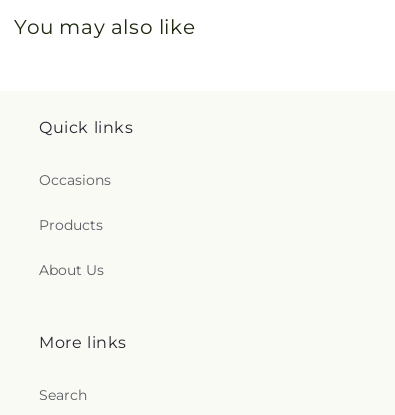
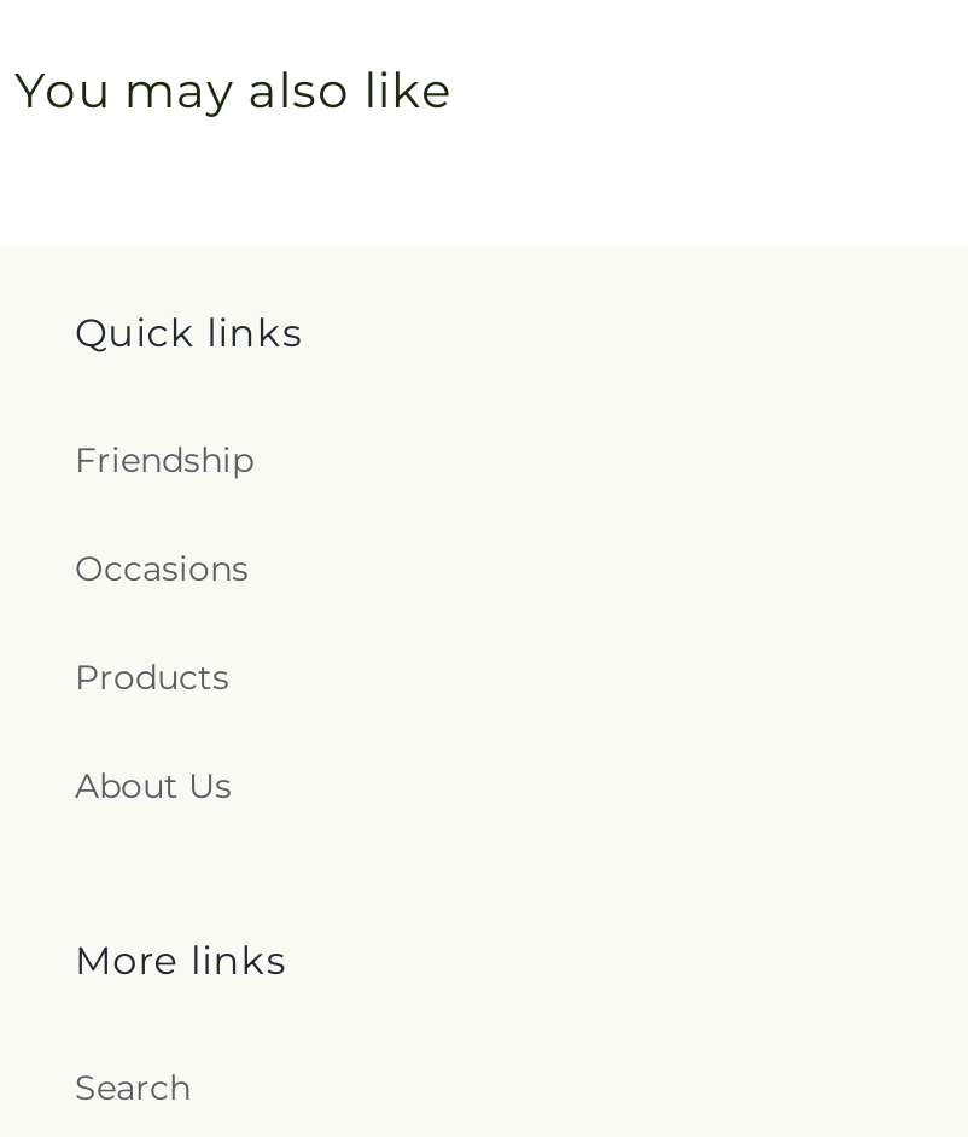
+ Friendship
